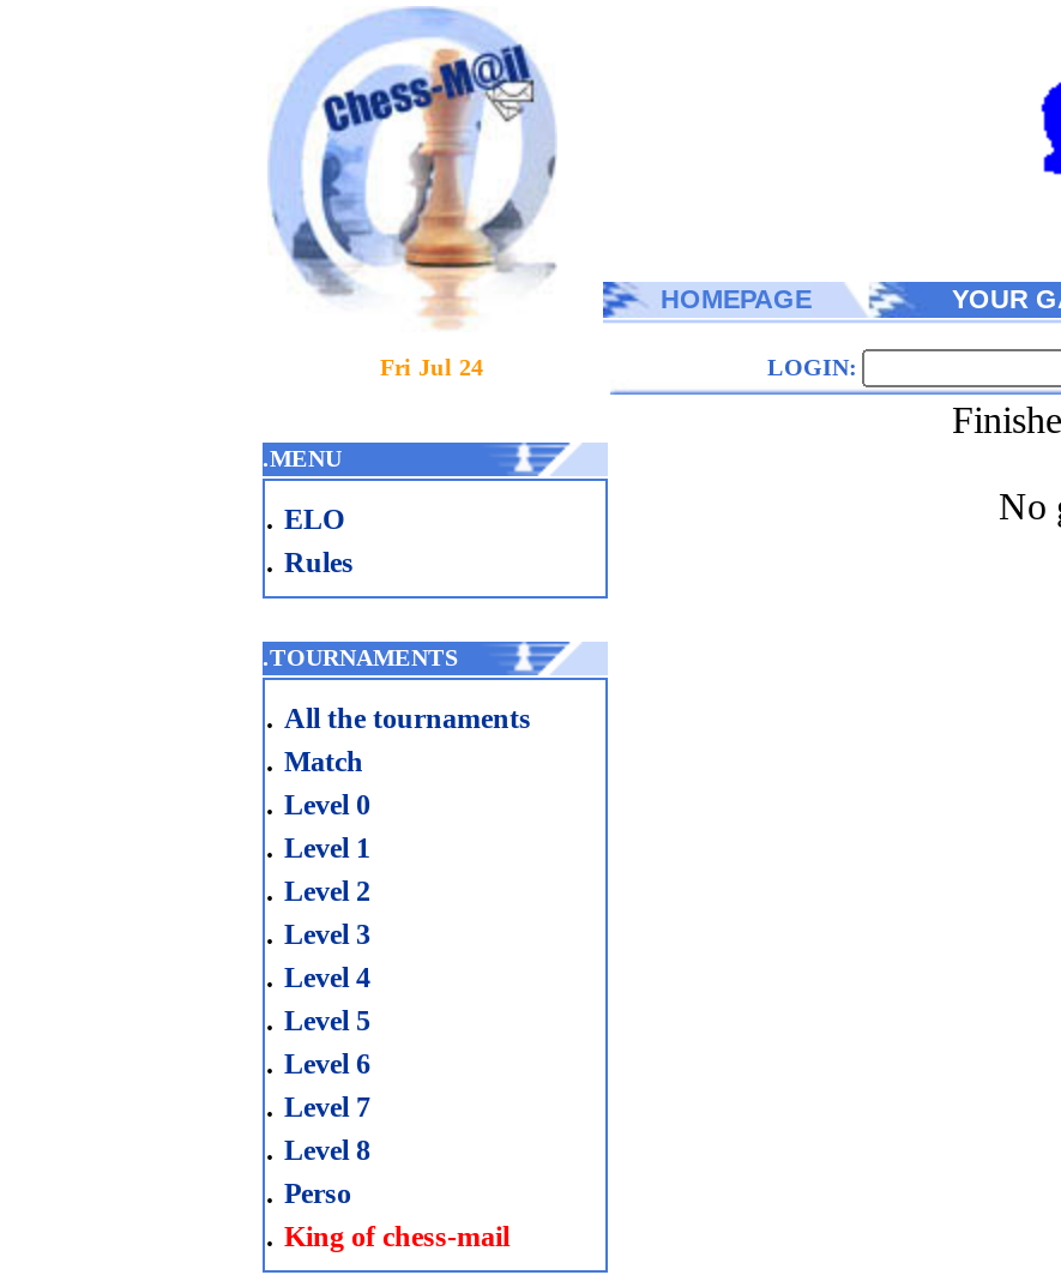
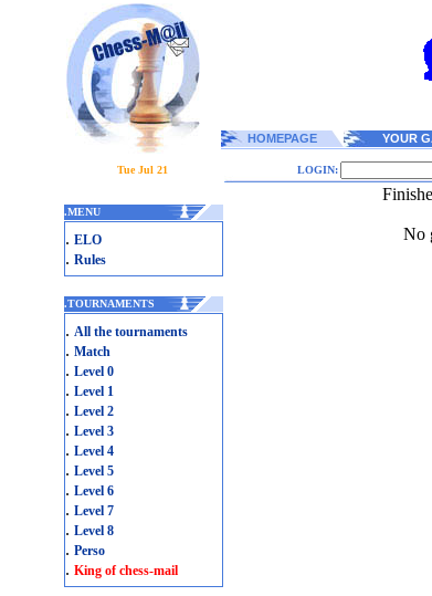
- Fri Jul 24
+ Tue Jul 21
